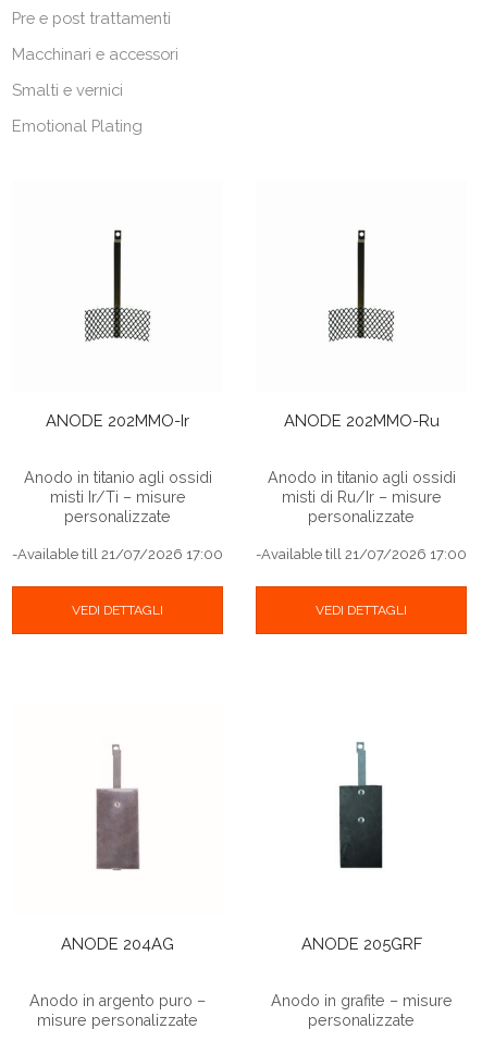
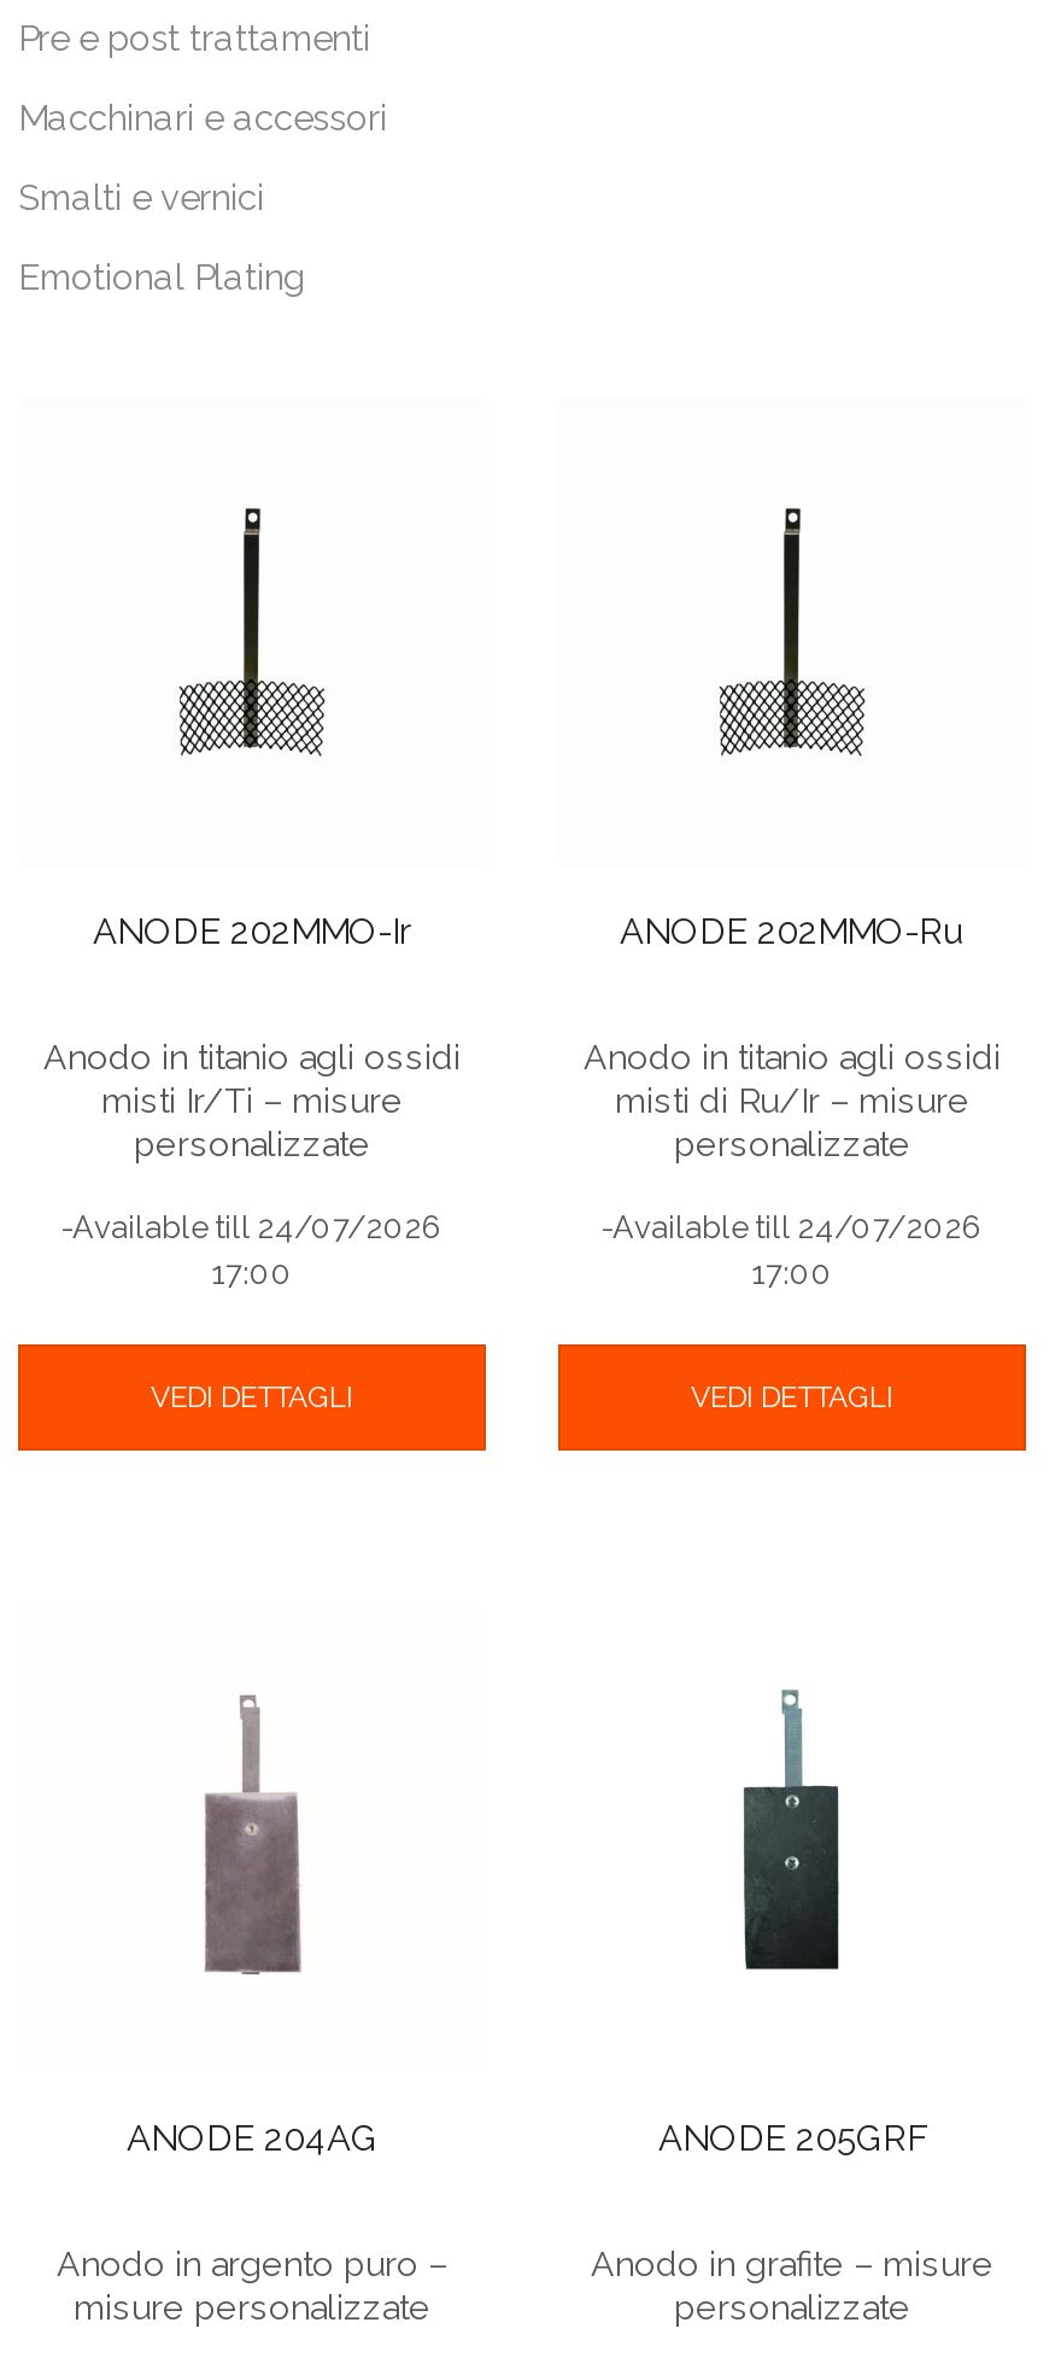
- -Available till 21/07/2026 17:00
+ -Available till 24/07/2026
+ 17:00

- -Available till 21/07/2026 17:00
+ -Available till 24/07/2026
+ 17:00
